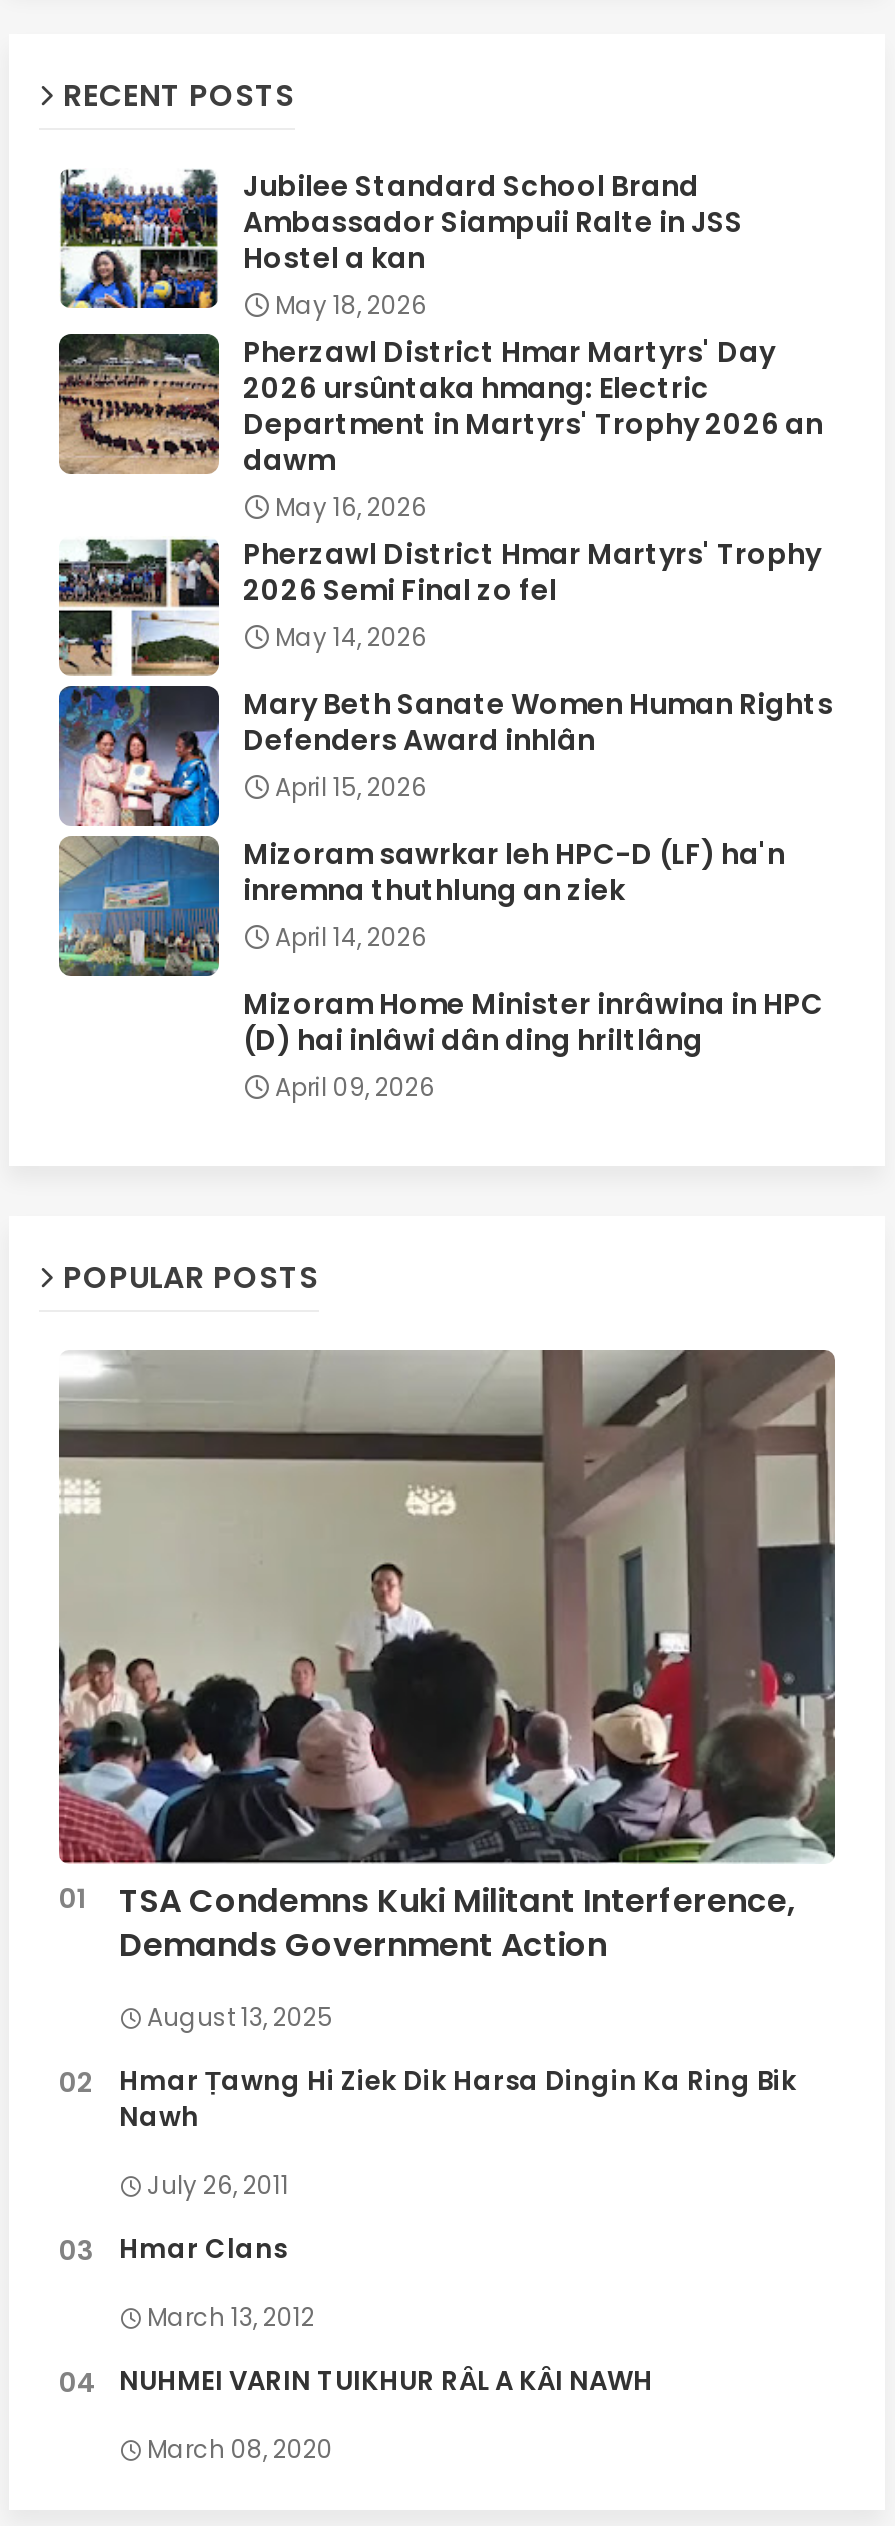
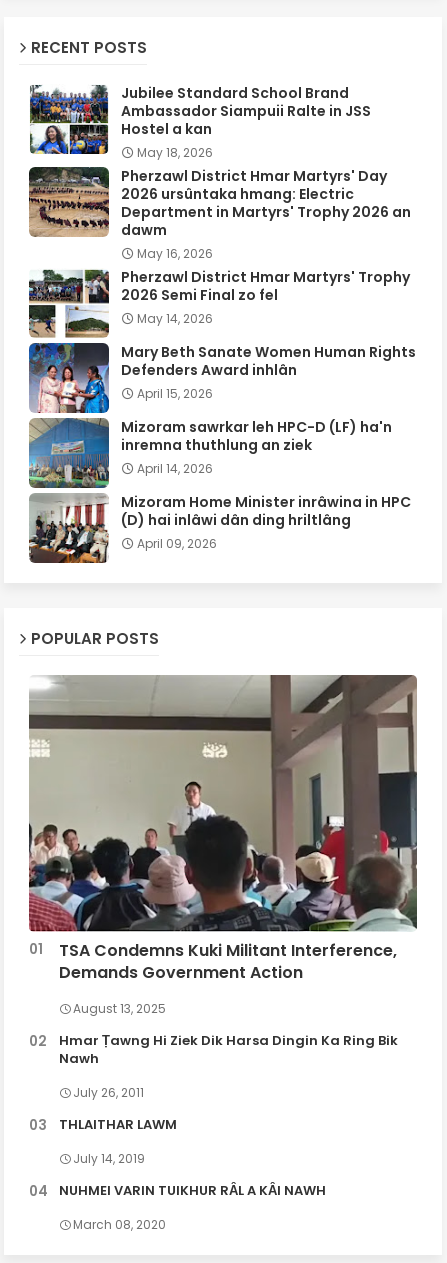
+ [image]

- Hmar Clans
+ THLAITHAR LAWM

- March 13, 2012
+ July 14, 2019
